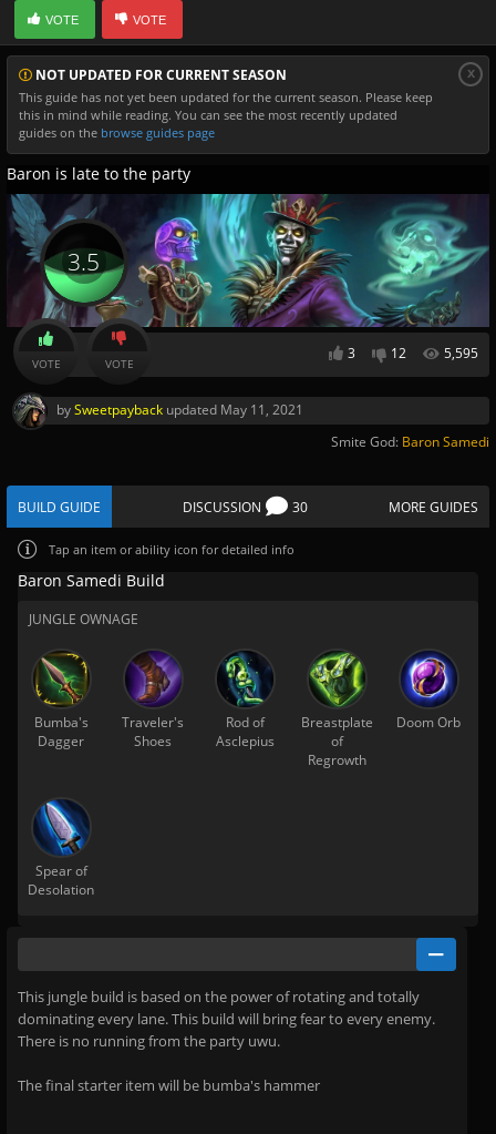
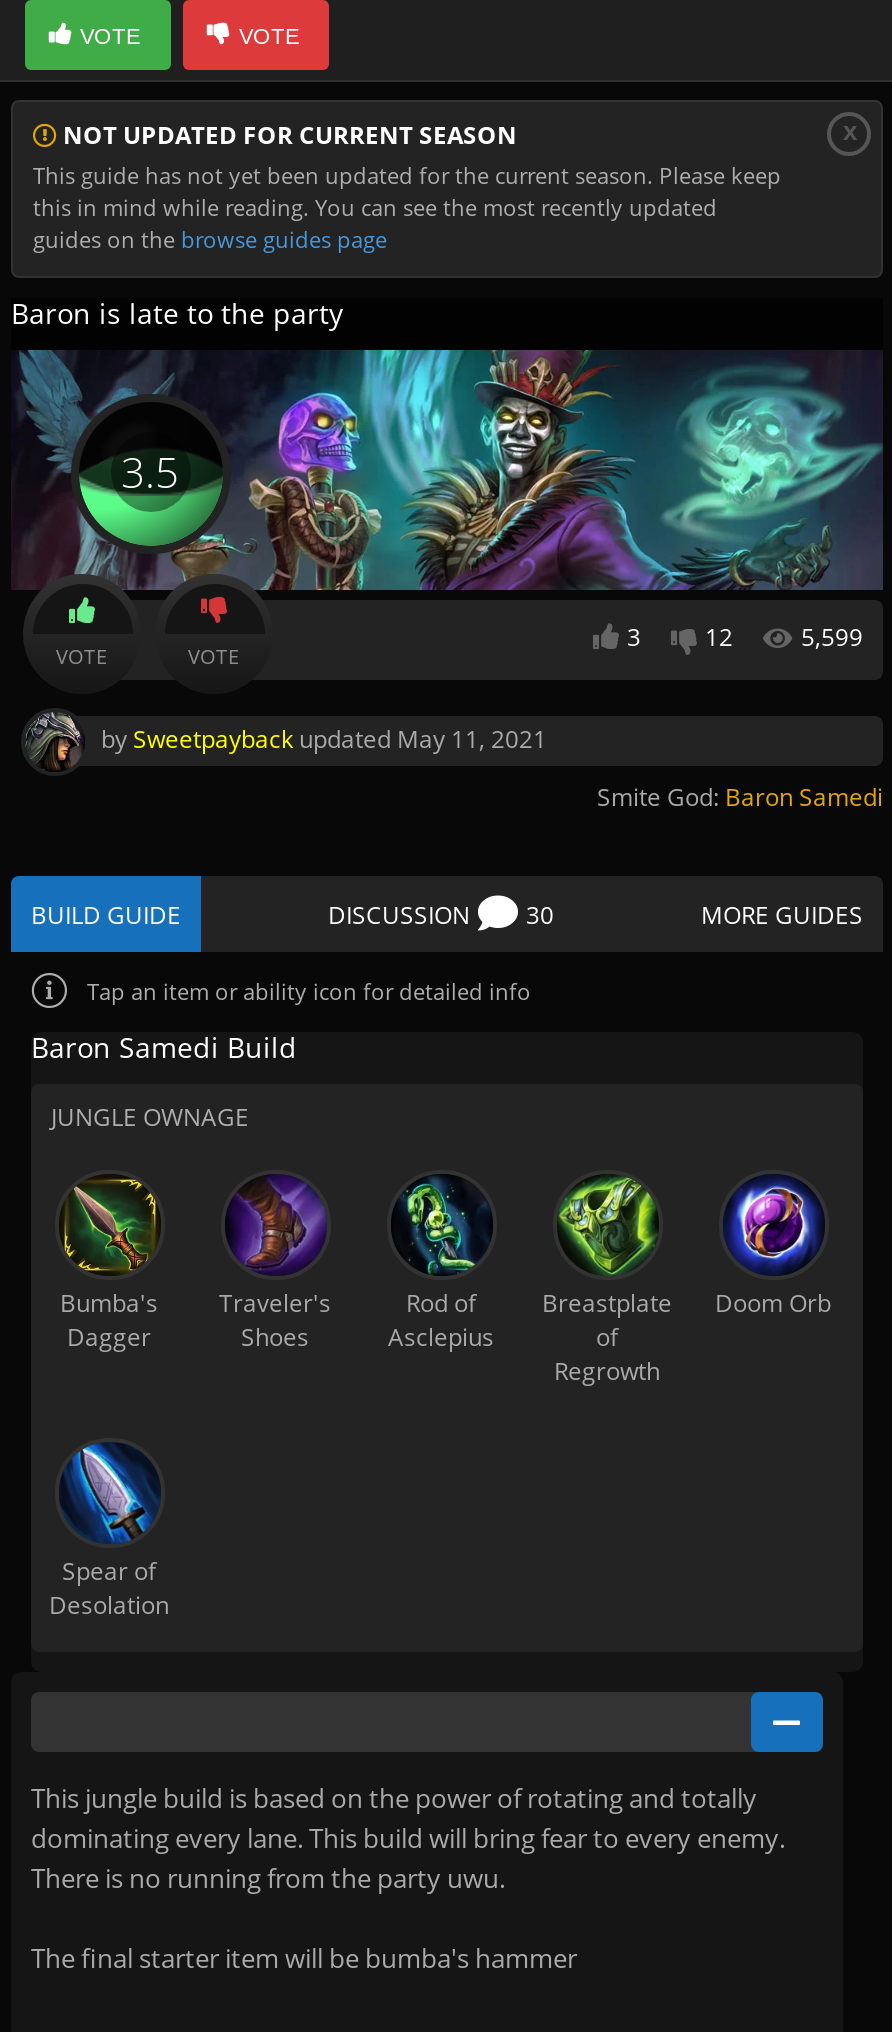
- 3 12 5,595
+ 3 12 5,599
